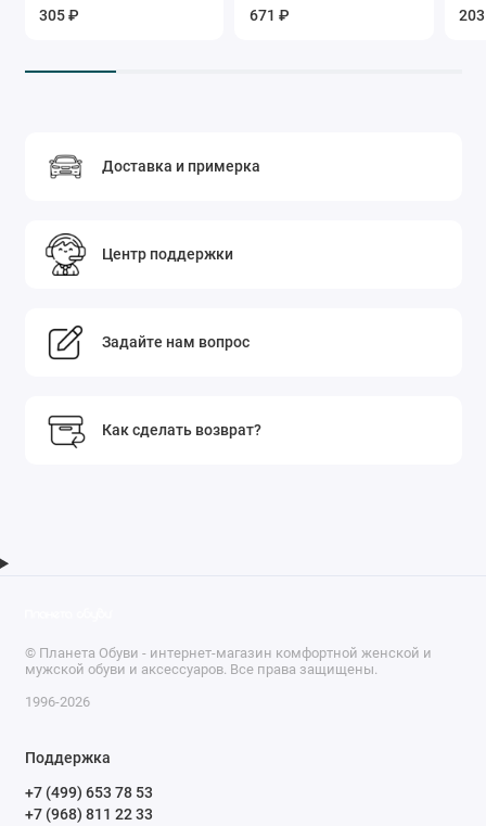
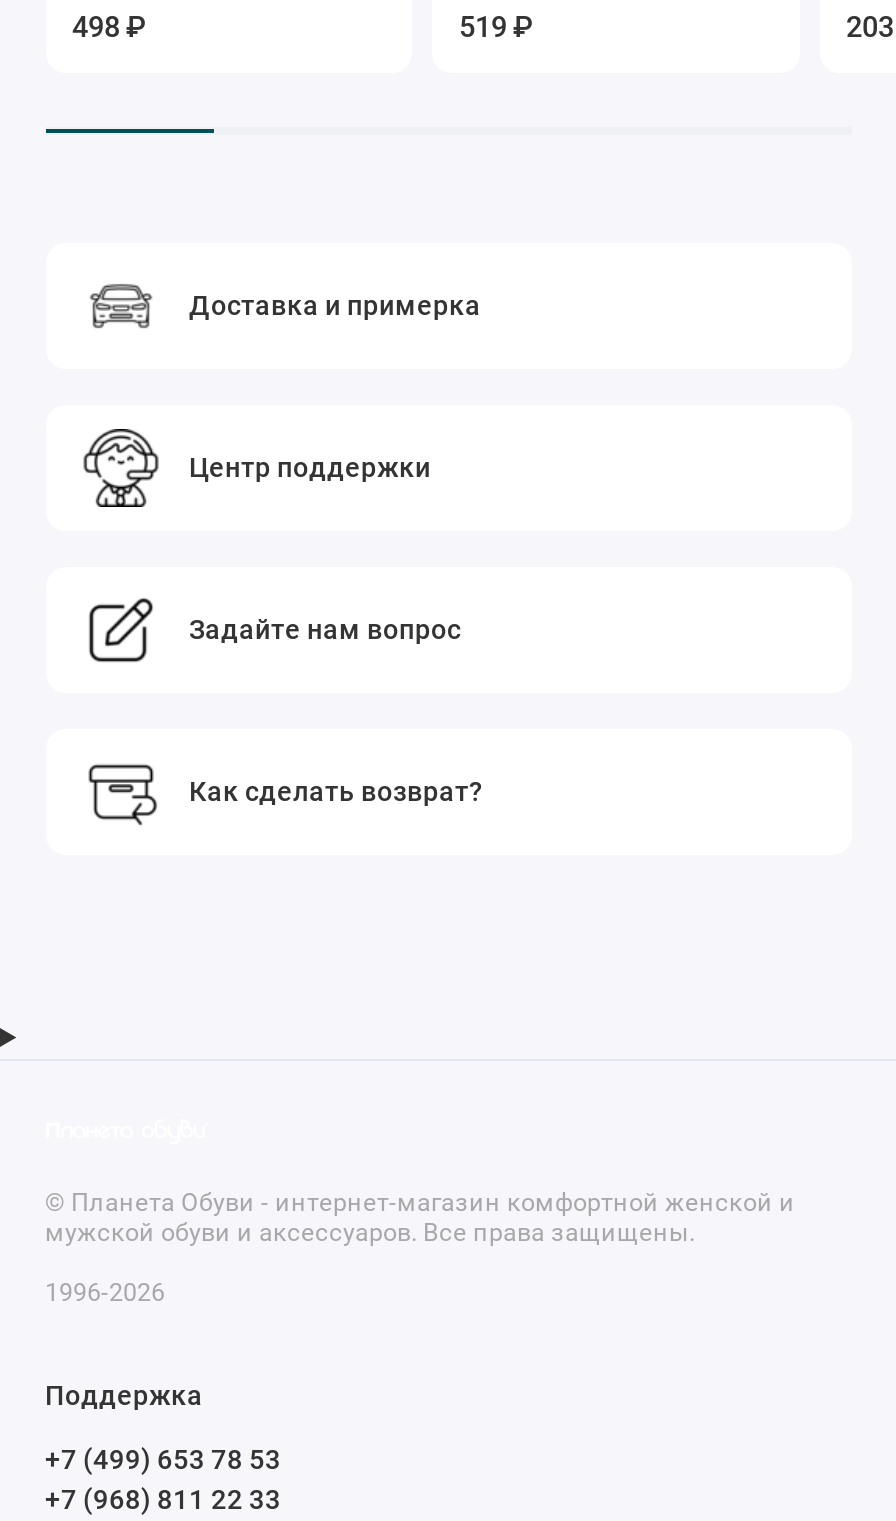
- 305 ₽
+ 498 ₽

- 671 ₽
+ 519 ₽
